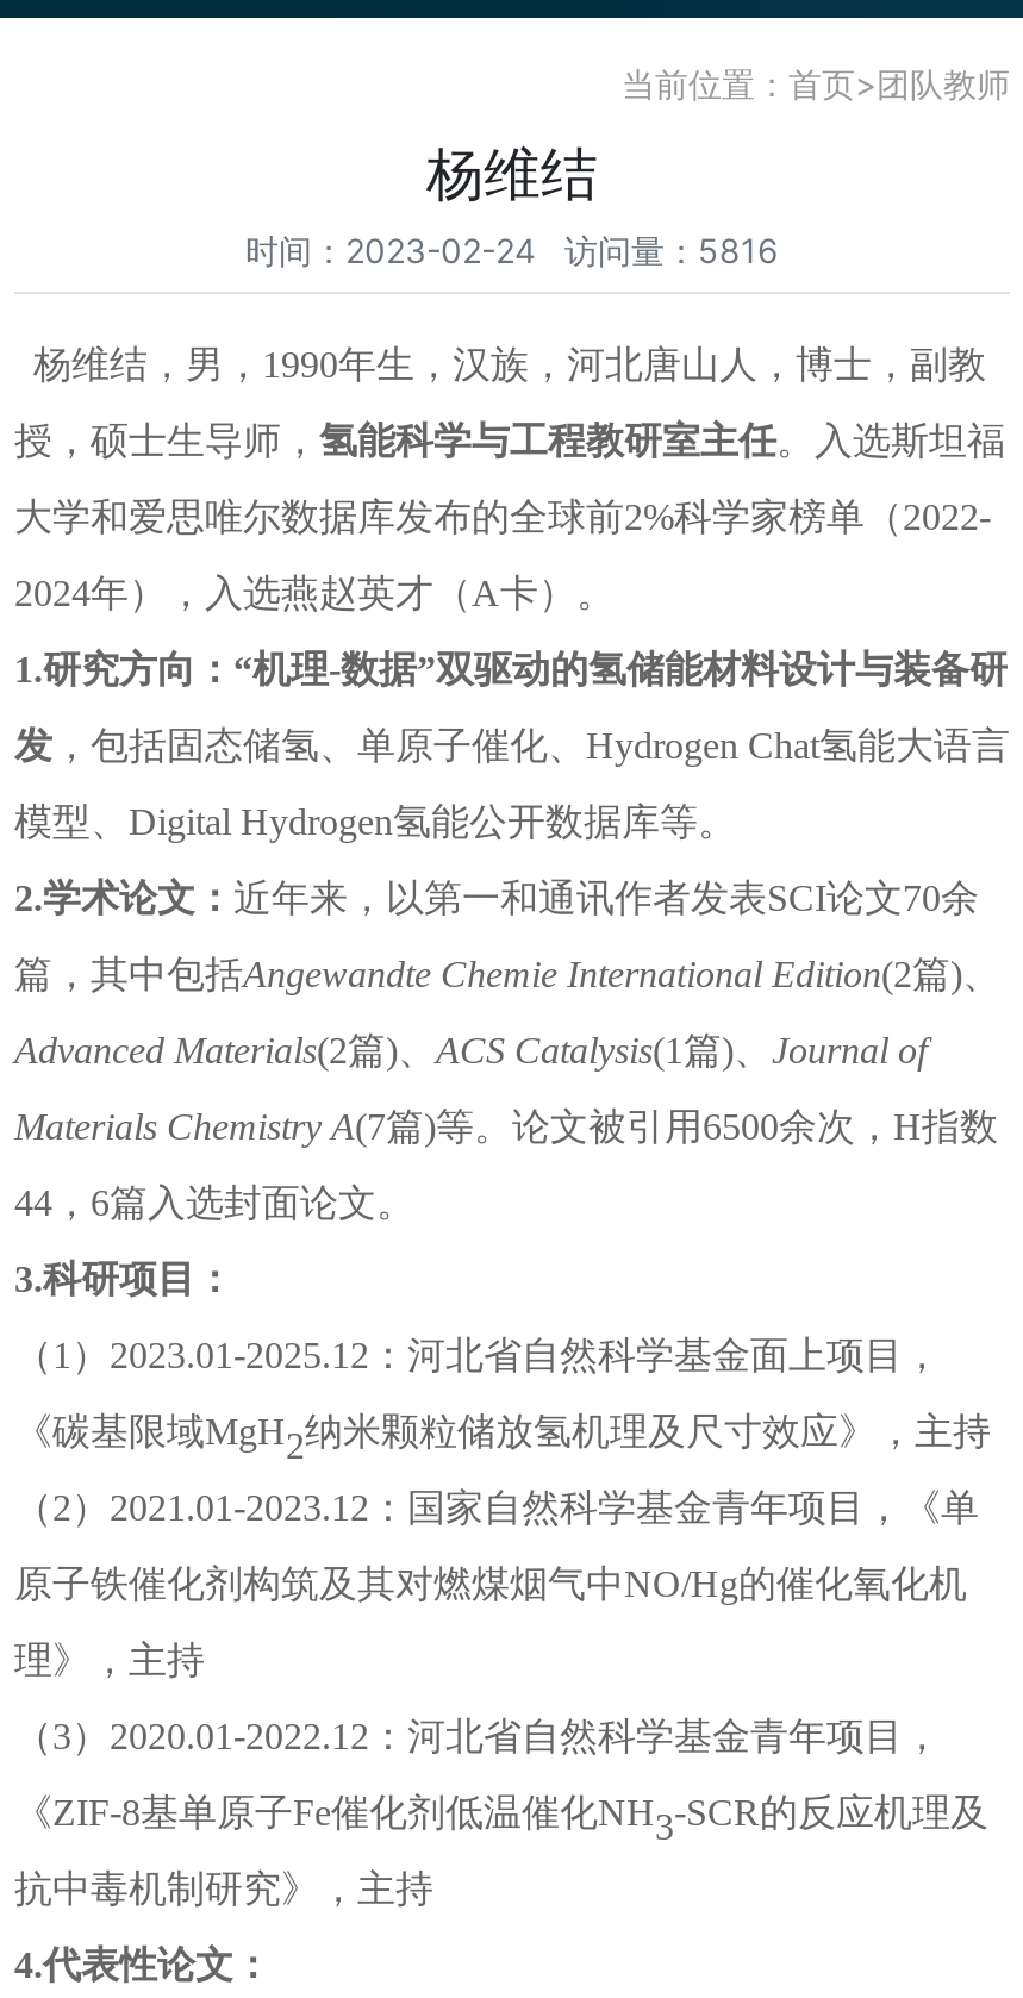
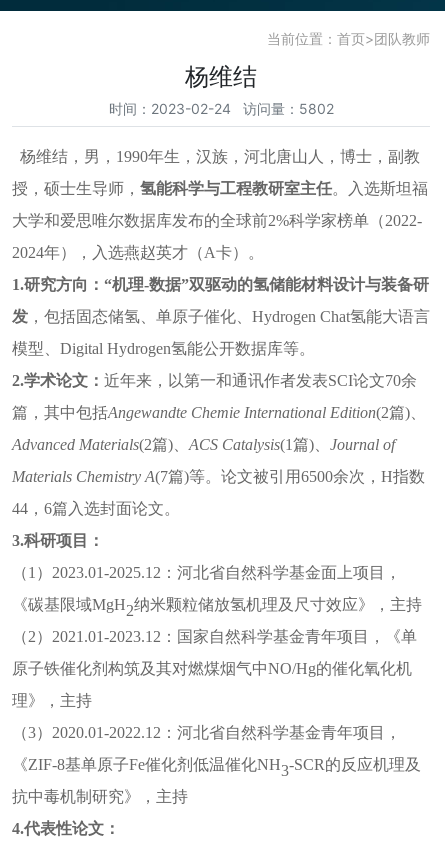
- 时间：2023-02-24 访问量：5816
+ 时间：2023-02-24 访问量：5802
